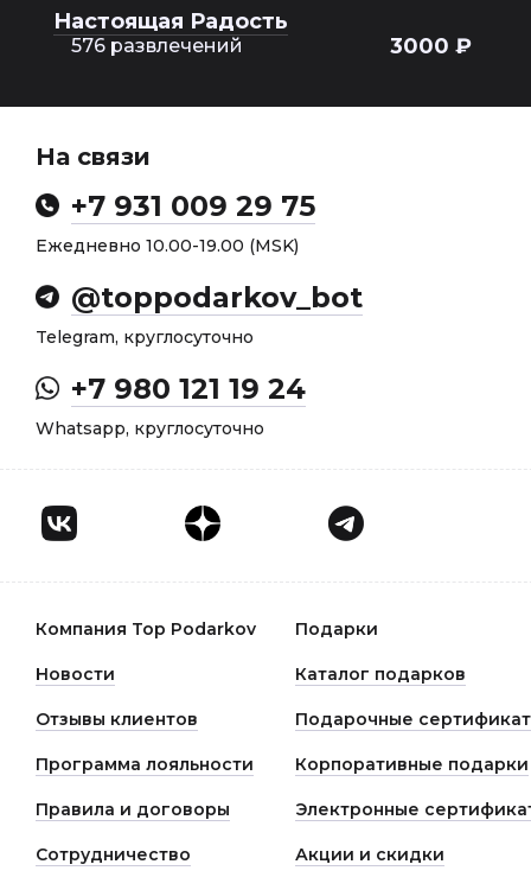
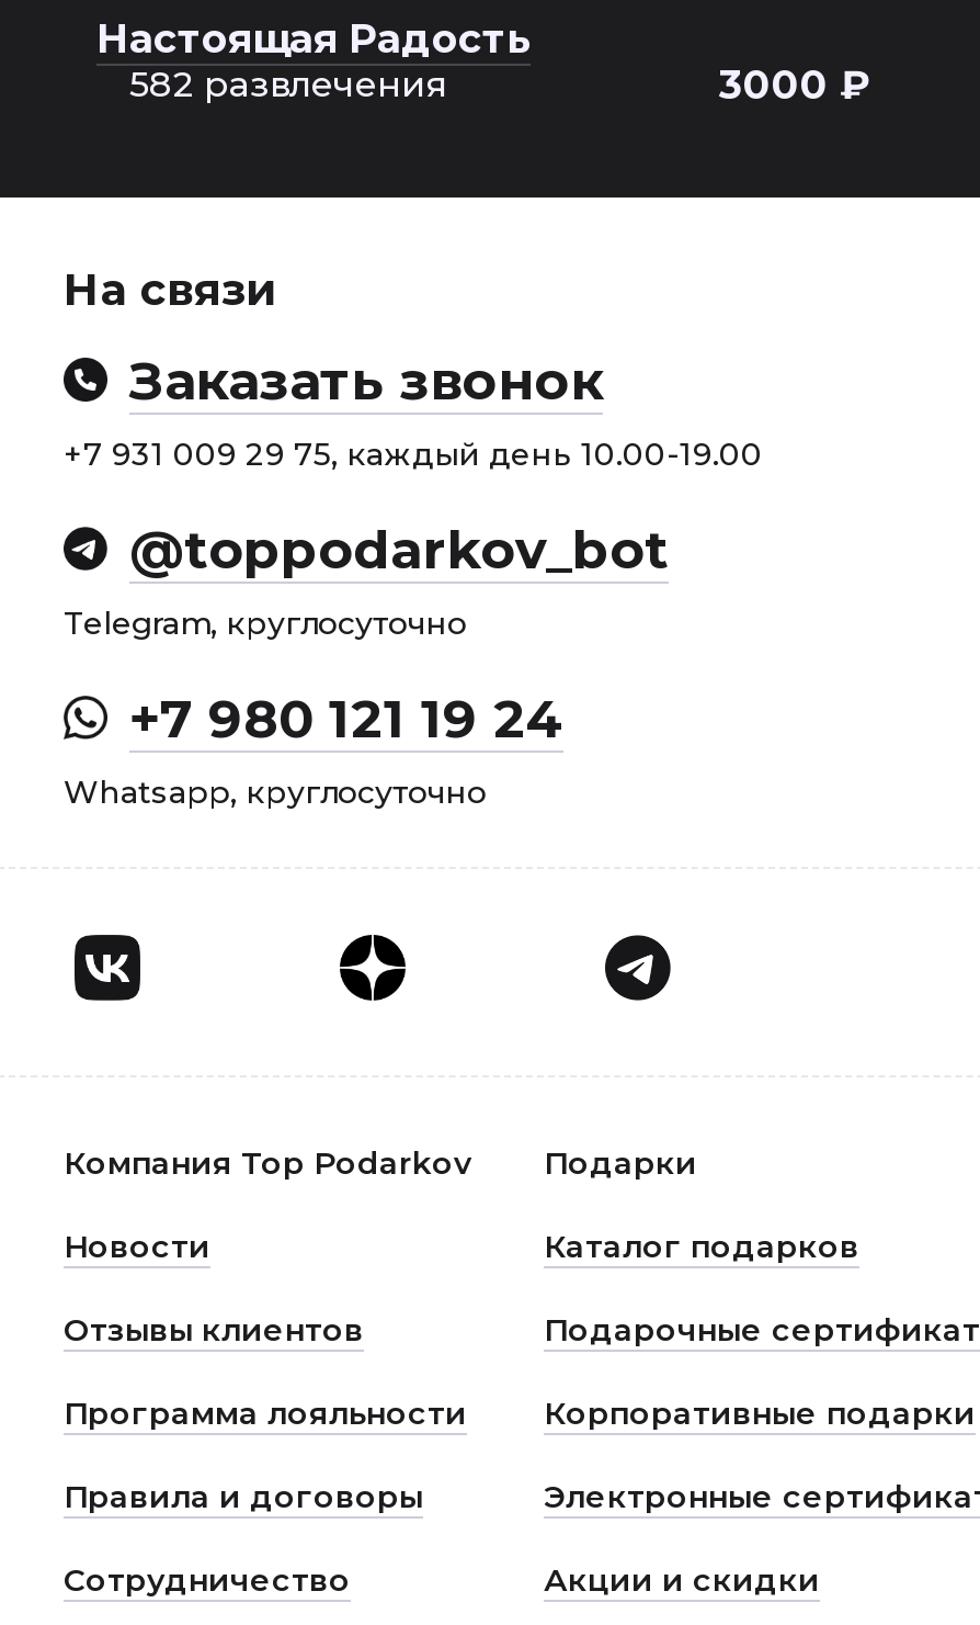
- 576 развлечений
+ 582 развлечения

- +7 931 009 29 75
- Ежедневно 10.00-19.00 (MSK)
+ Заказать звонок
+ +7 931 009 29 75, каждый день 10.00-19.00
